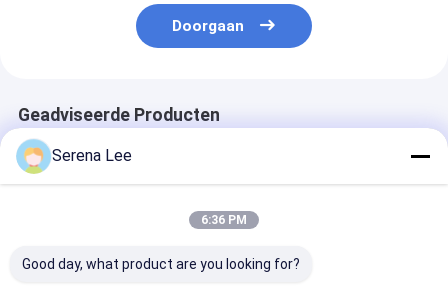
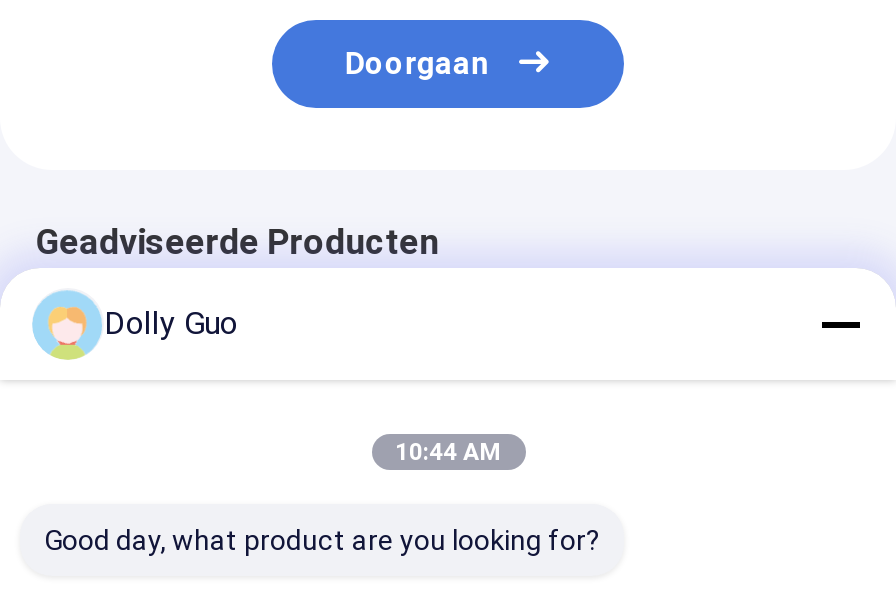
- Serena Lee
+ Dolly Guo

- 6:36 PM
+ 10:44 AM
